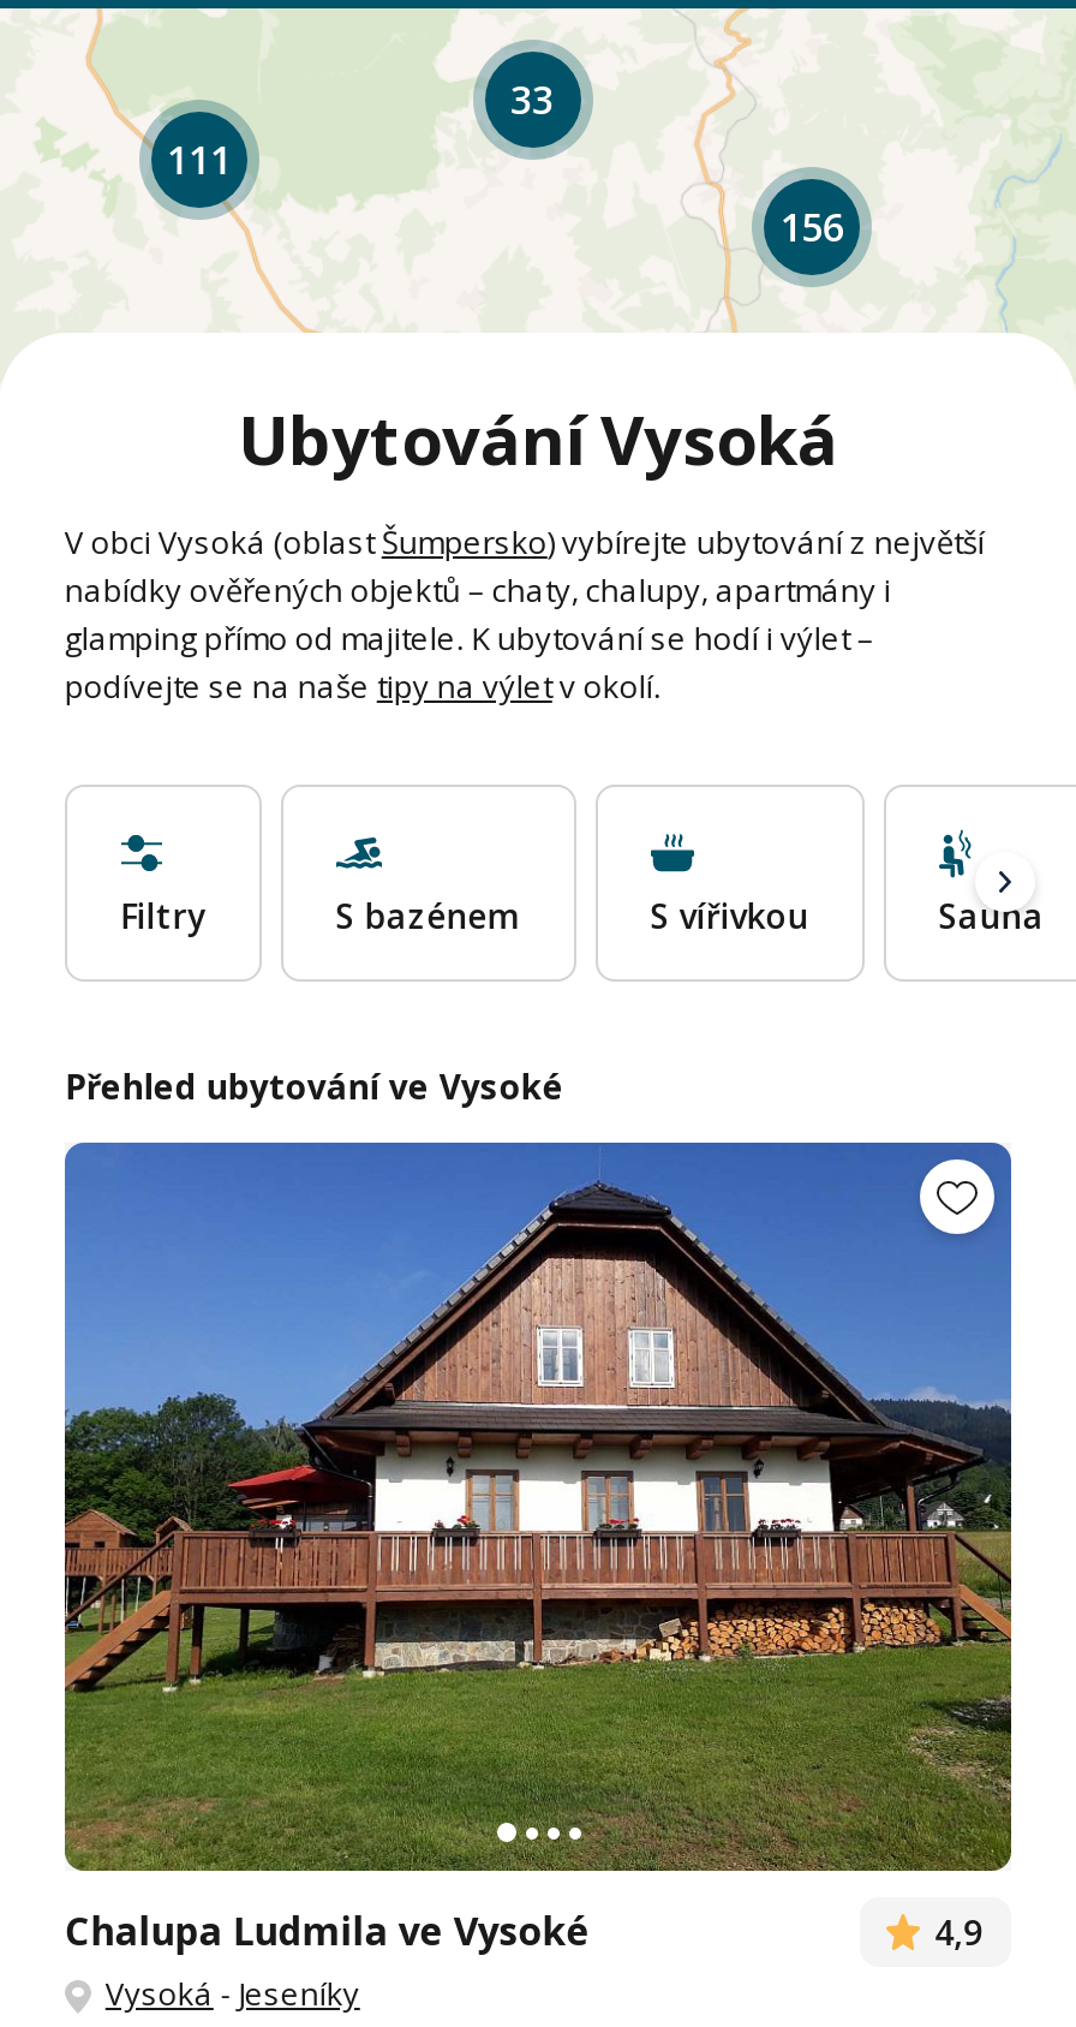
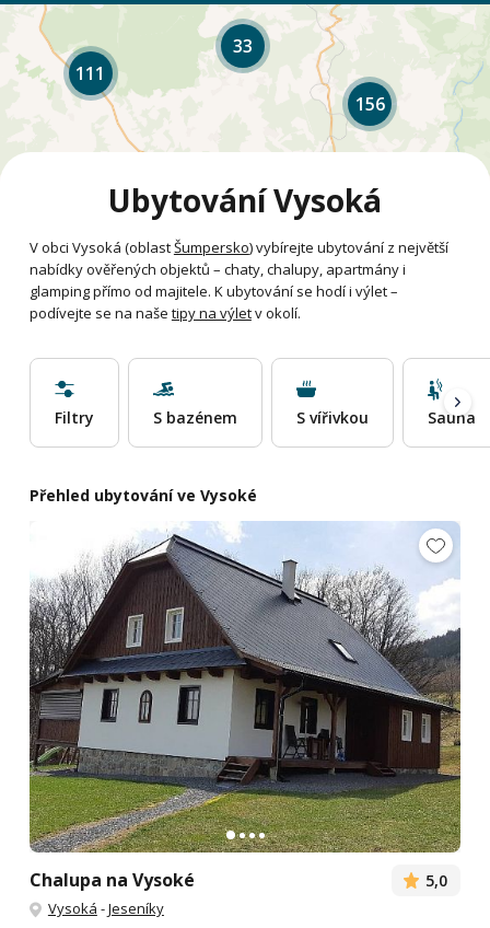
- [image]
- Chalupa Ludmila ve Vysoké
- 4,9
+ [image]
+ Chalupa na Vysoké
+ 5,0
